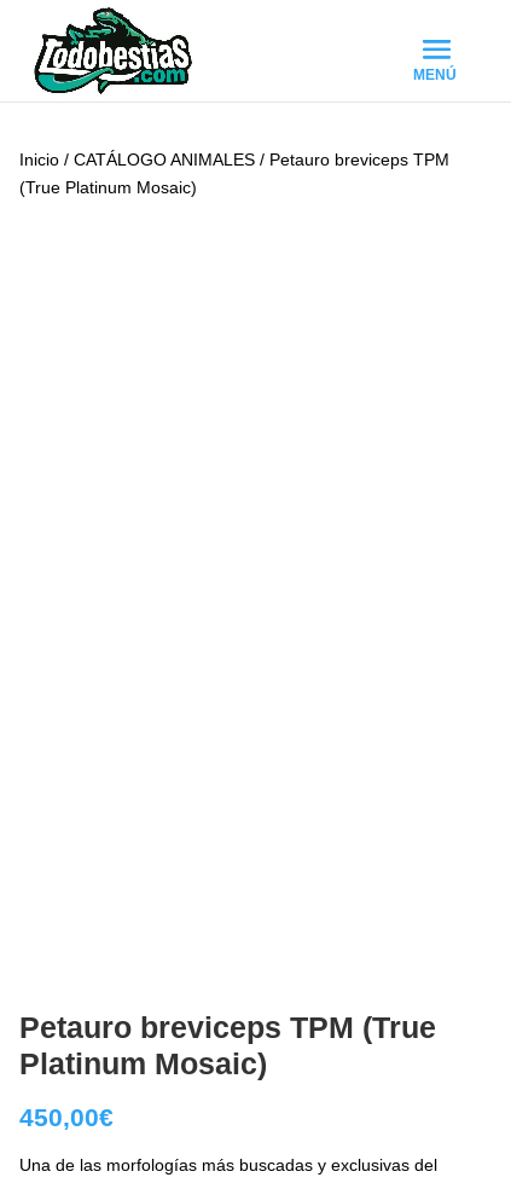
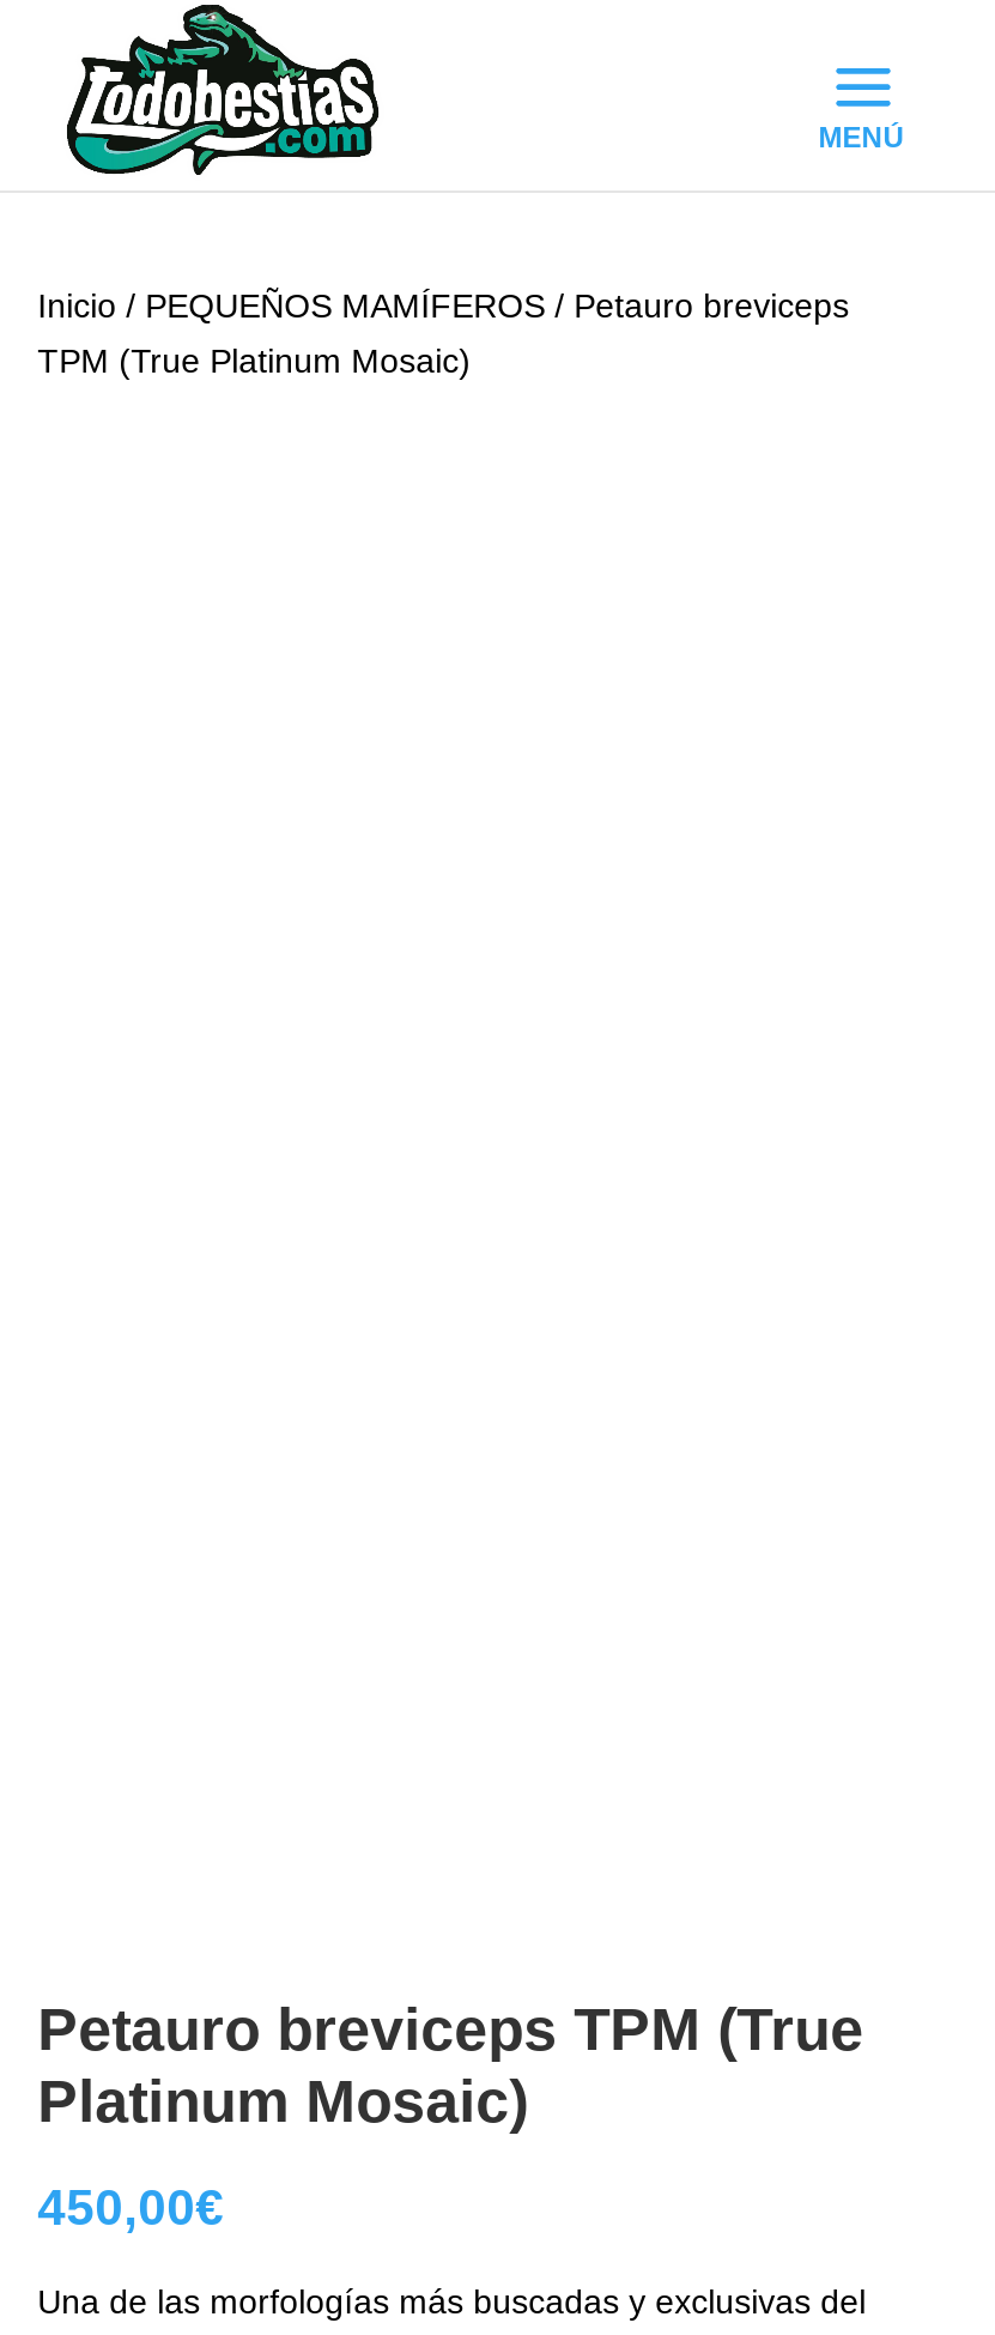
- Inicio / CATÁLOGO ANIMALES / Petauro breviceps TPM
- (True Platinum Mosaic)
+ Inicio / PEQUEÑOS MAMÍFEROS / Petauro breviceps
+ TPM (True Platinum Mosaic)
